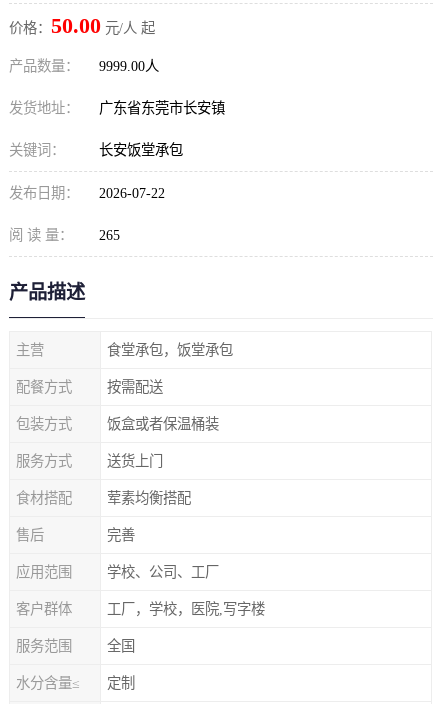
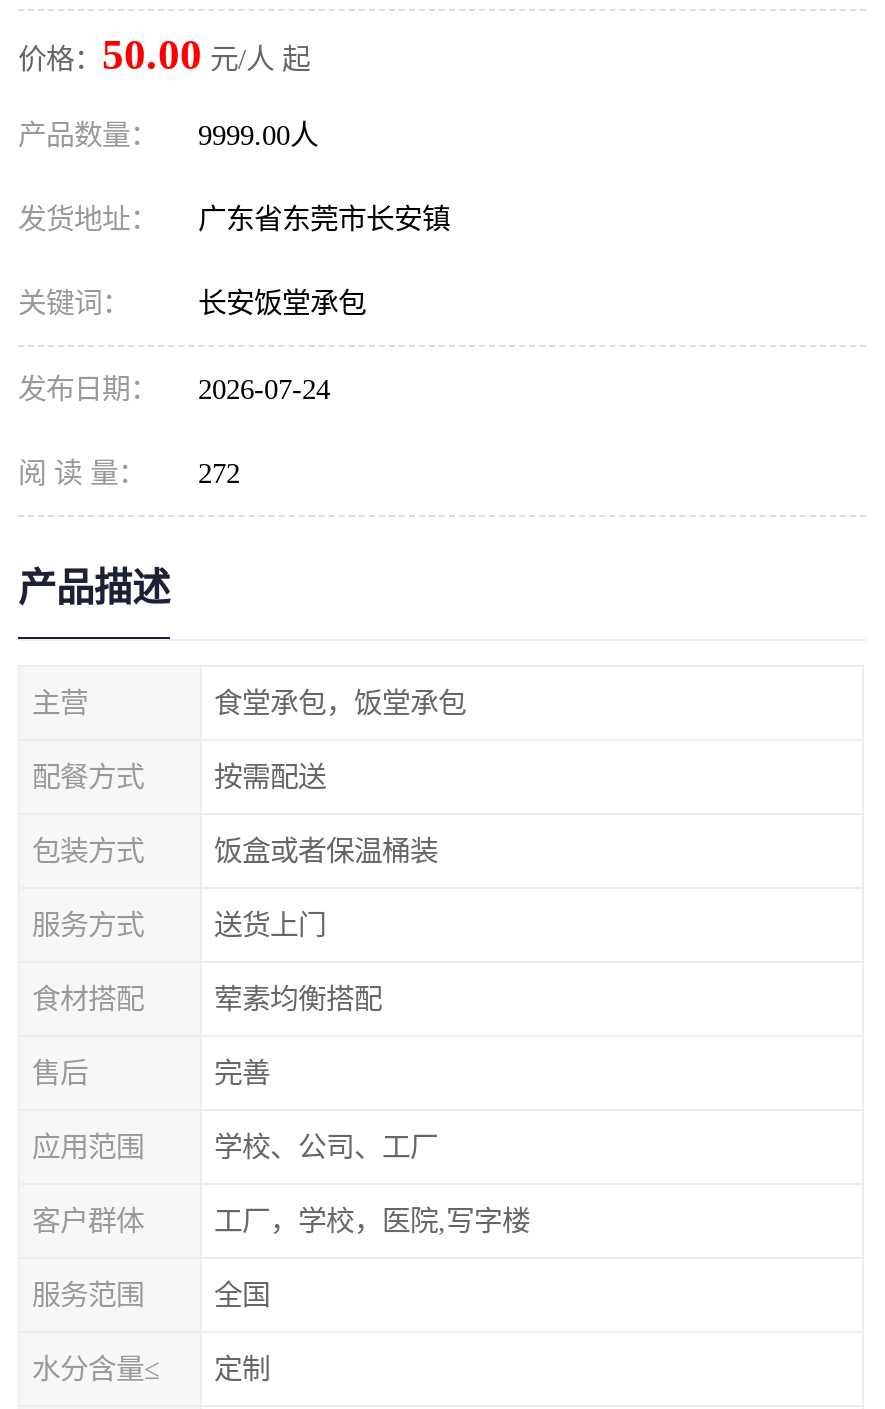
- 发布日期： 2026-07-22
+ 发布日期： 2026-07-24

- 阅 读 量： 265
+ 阅 读 量： 272
